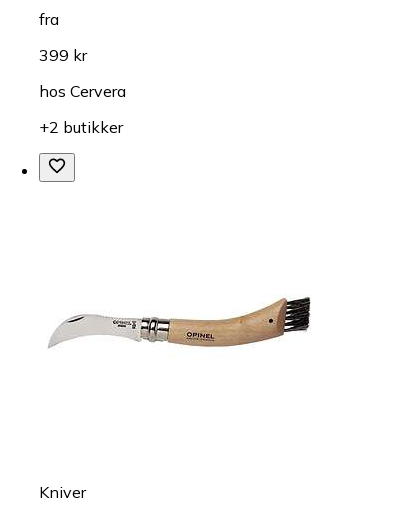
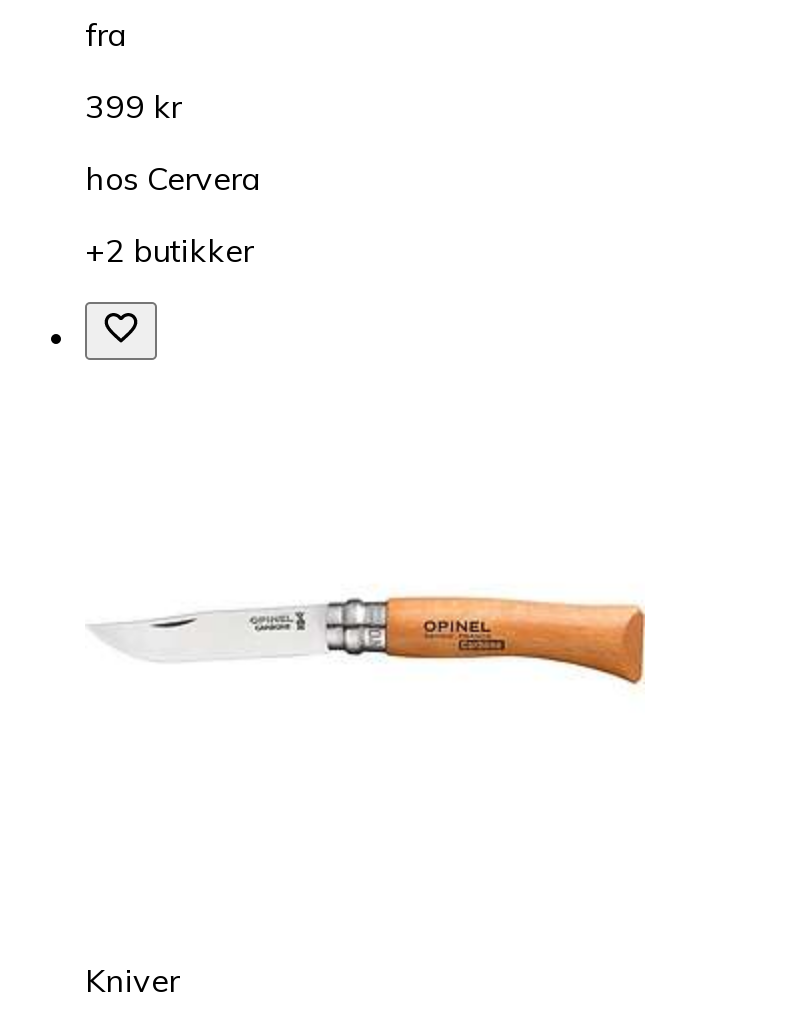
- [image]
+ [image]
